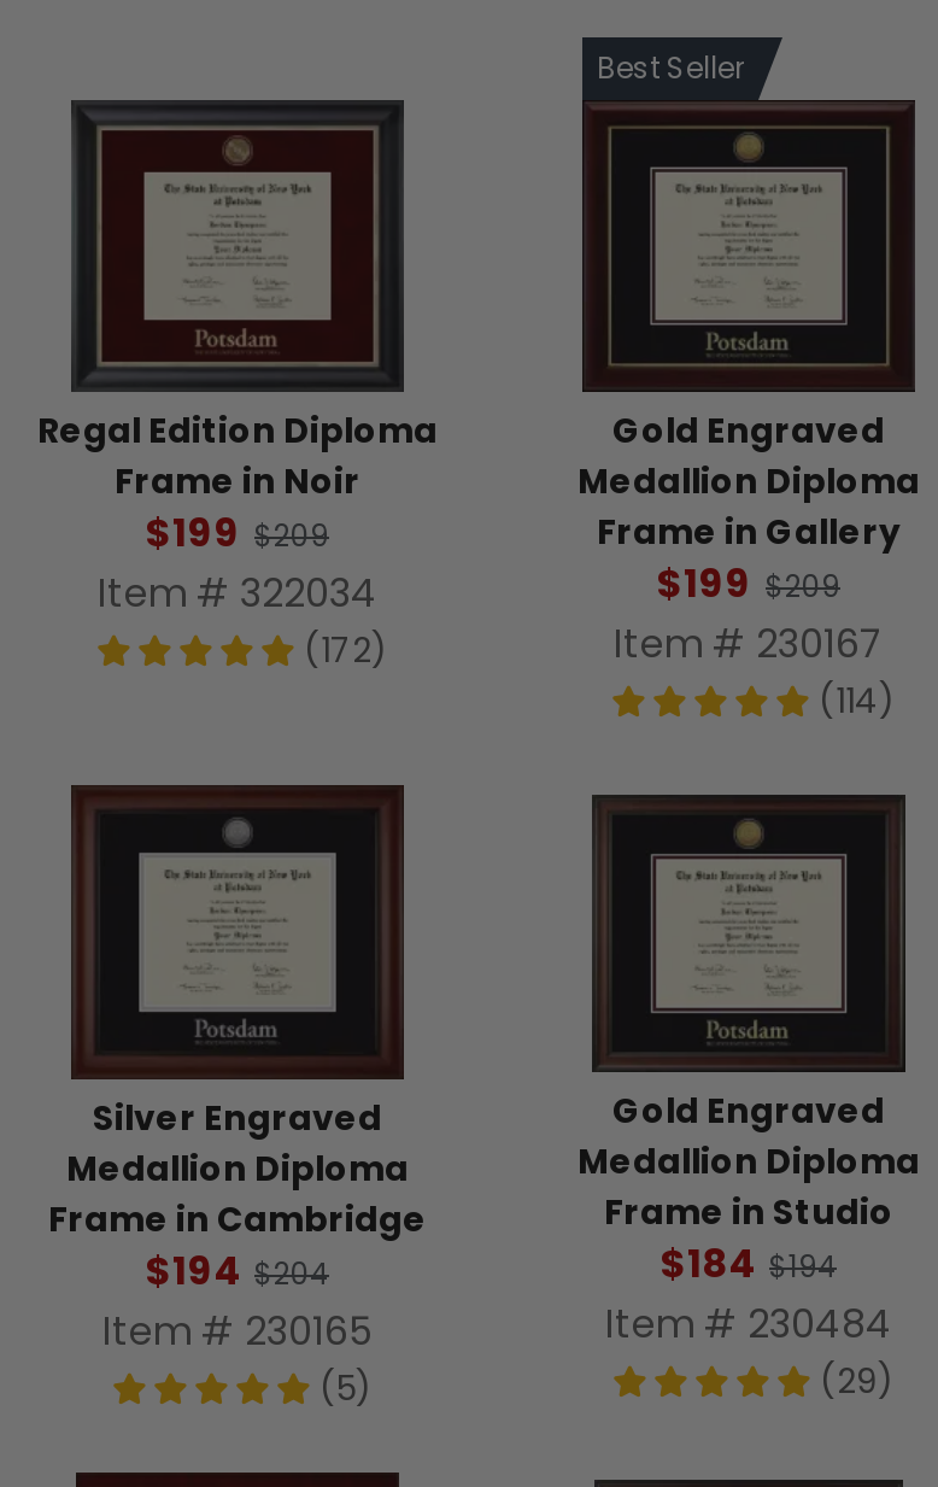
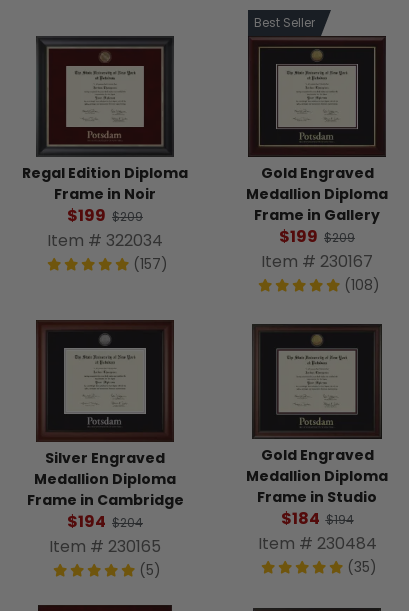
- (172)
+ (157)

- (114)
+ (108)

- (29)
+ (35)
